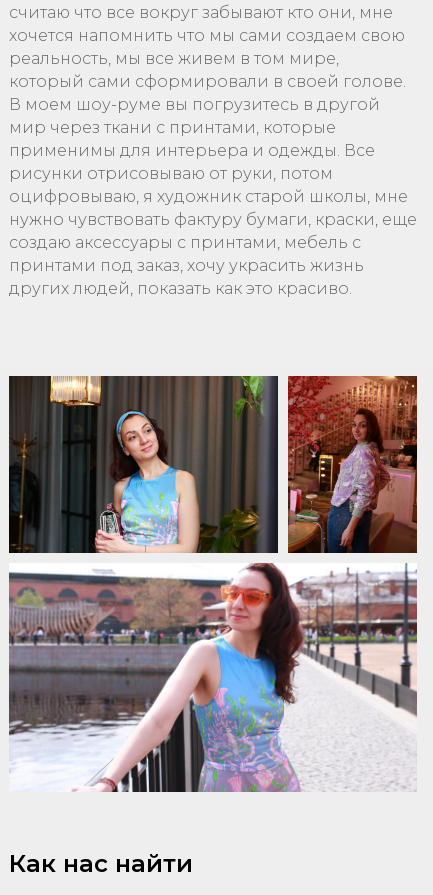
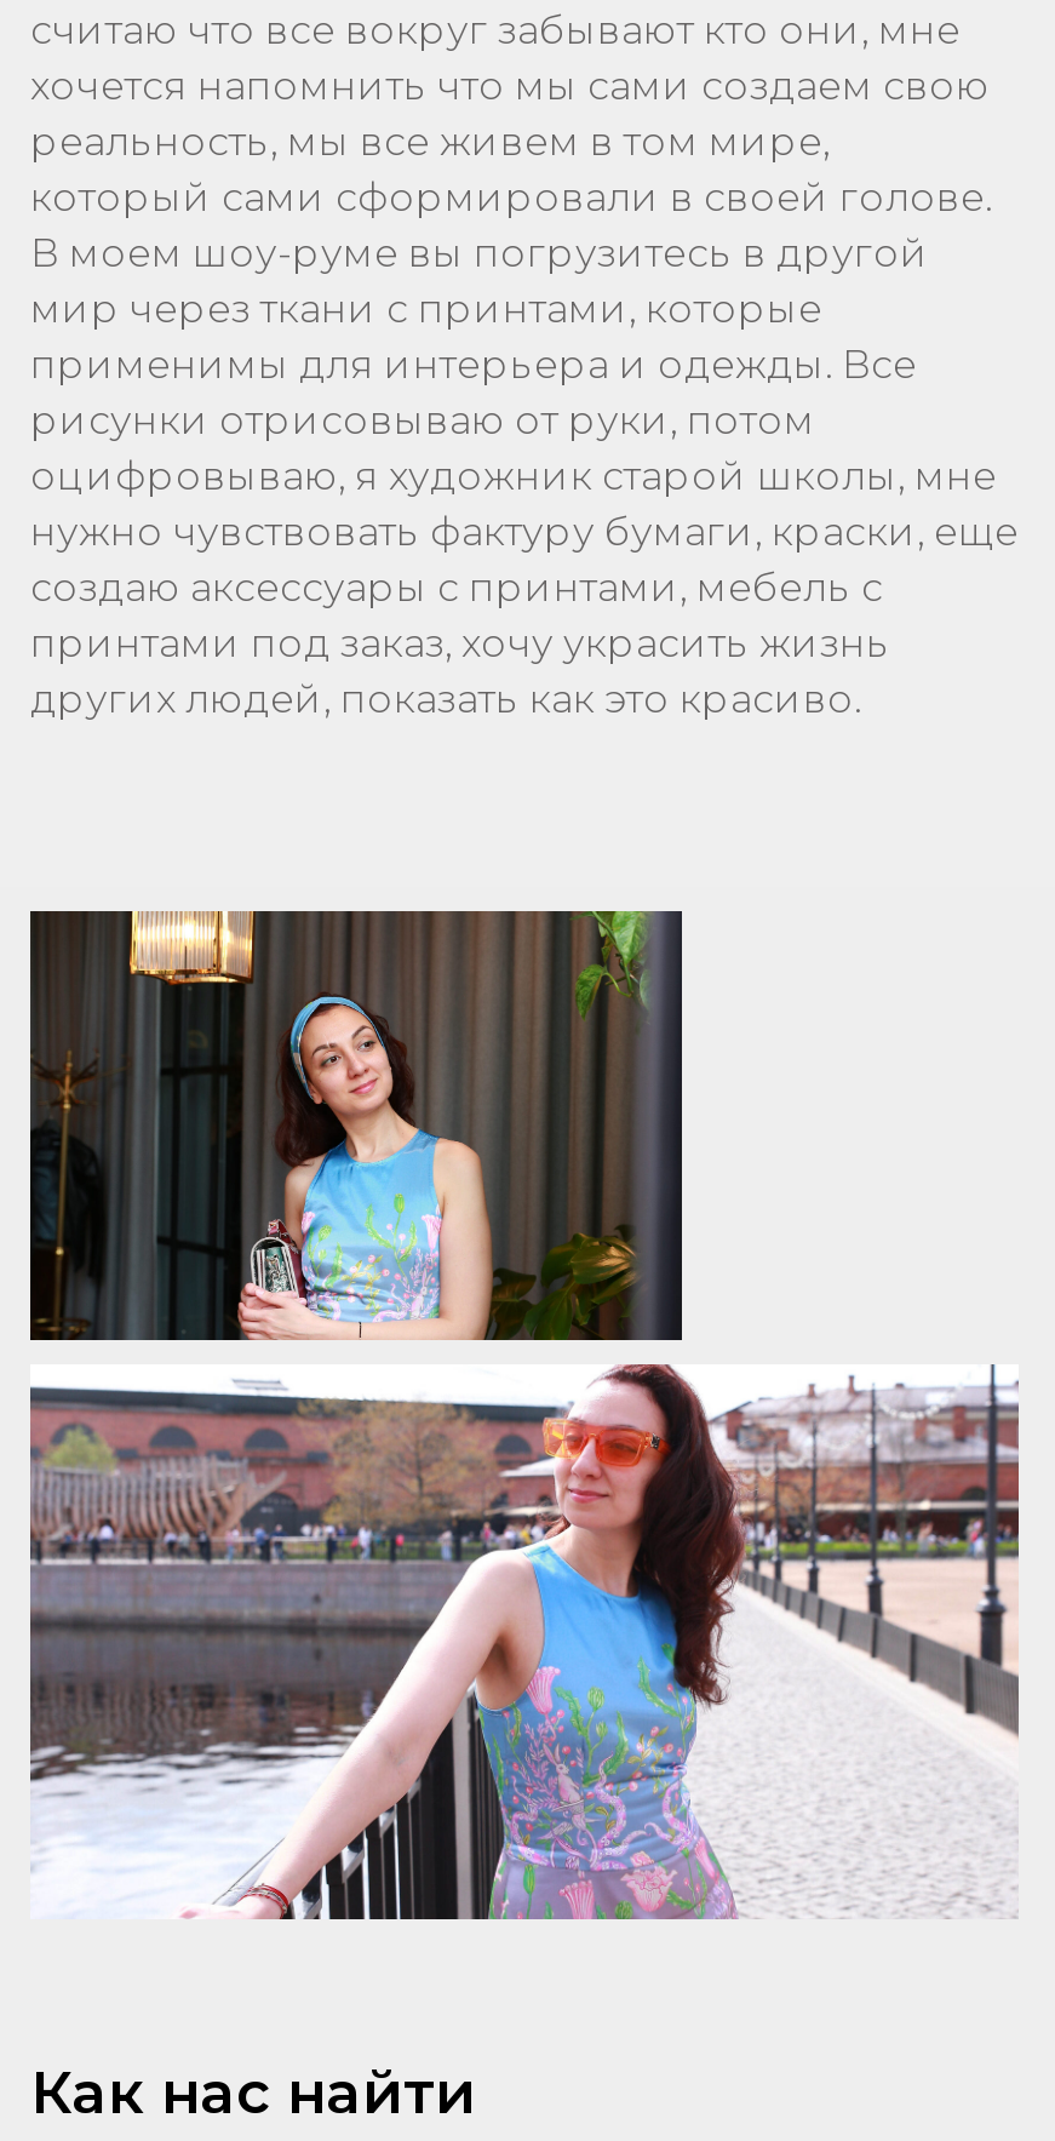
- [image]
